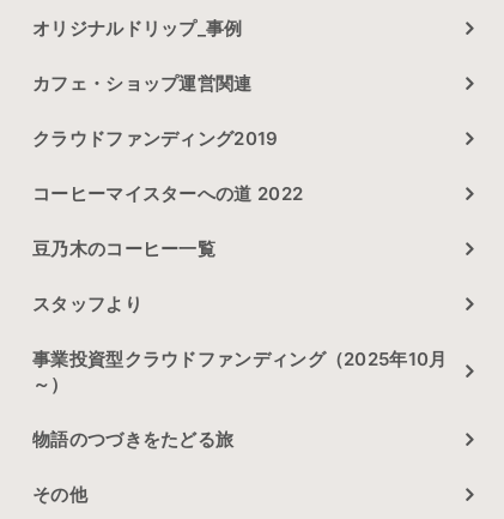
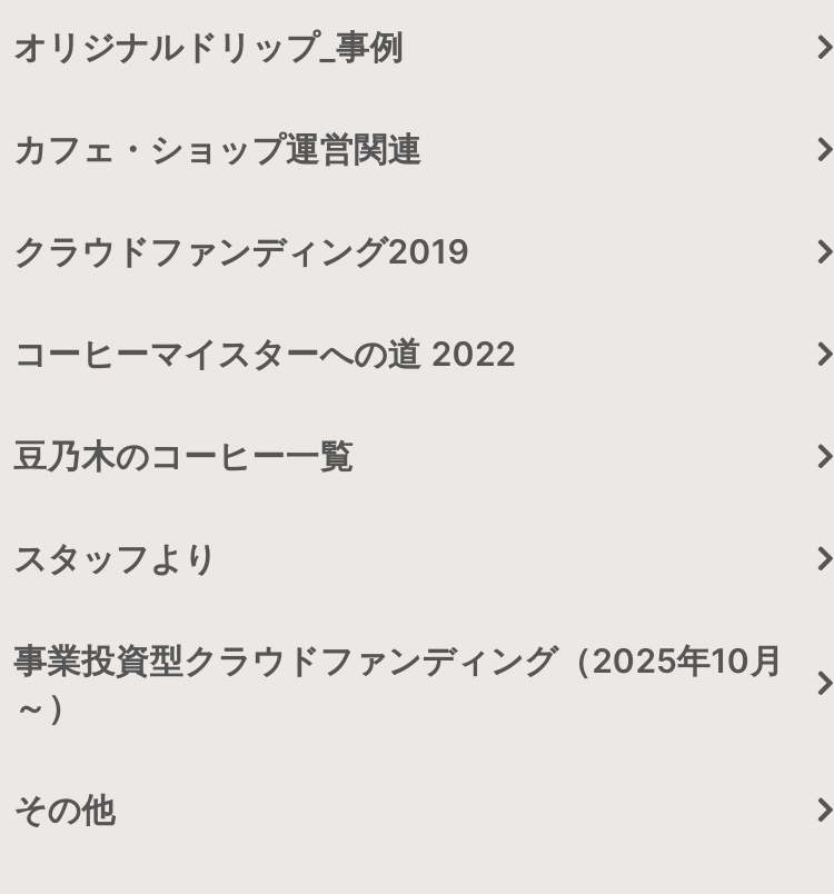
- 物語のつづきをたどる旅
